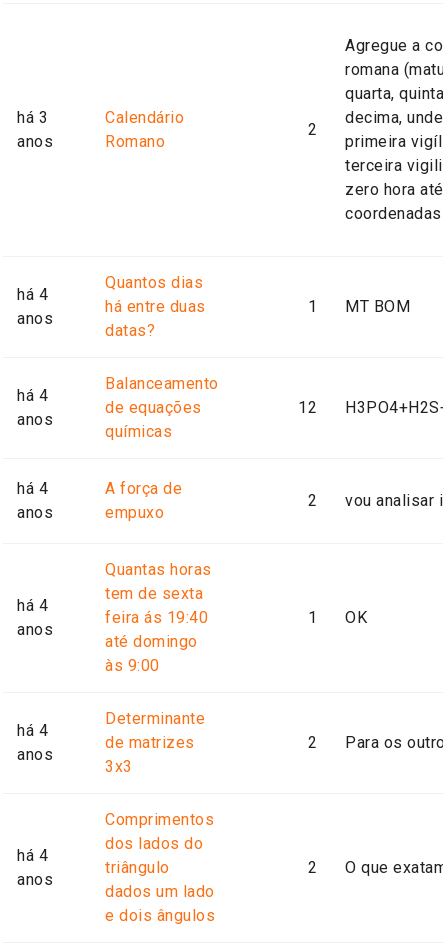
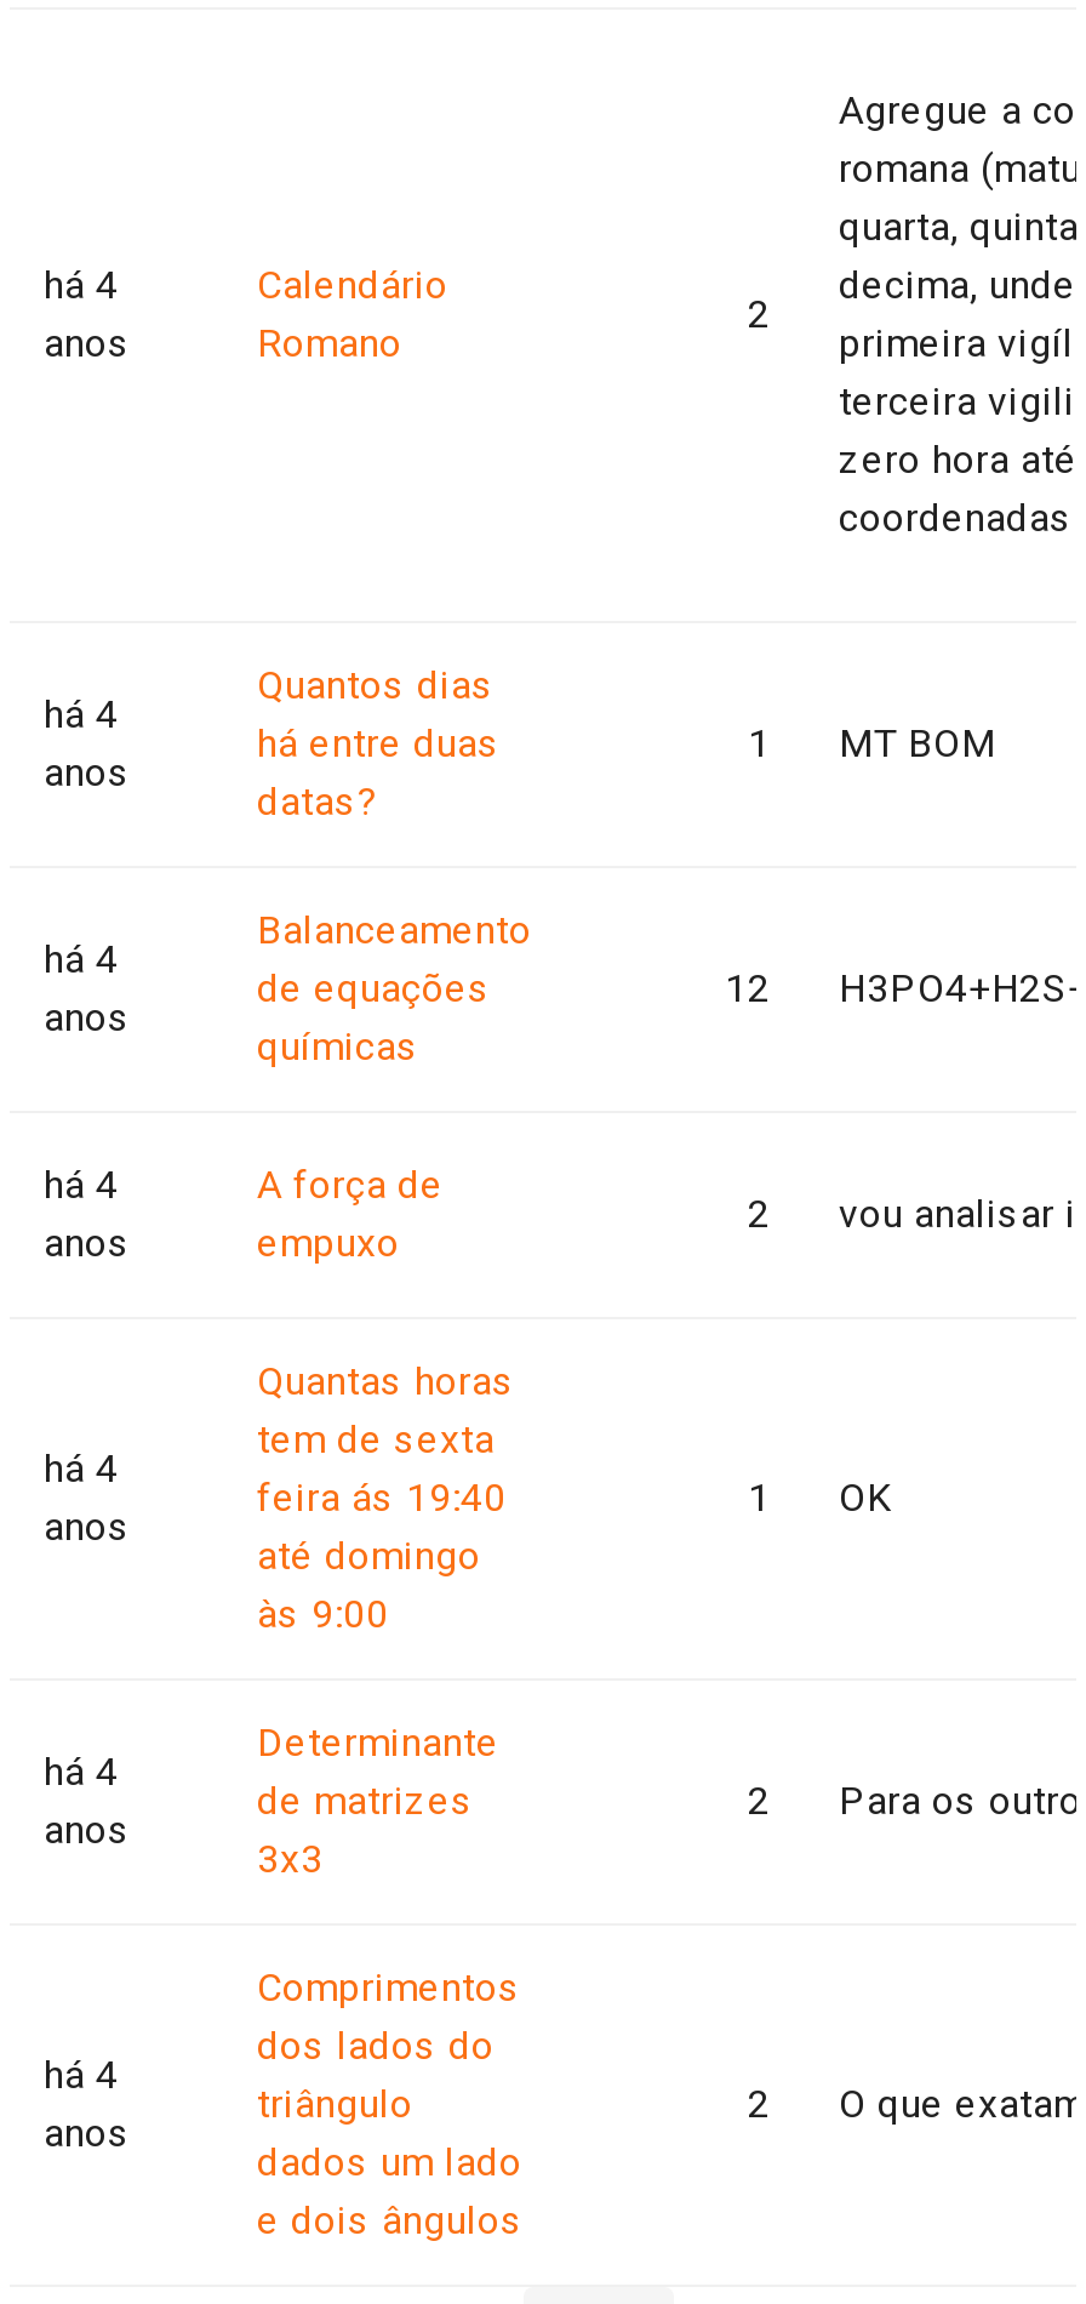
- há 3
+ há 4
